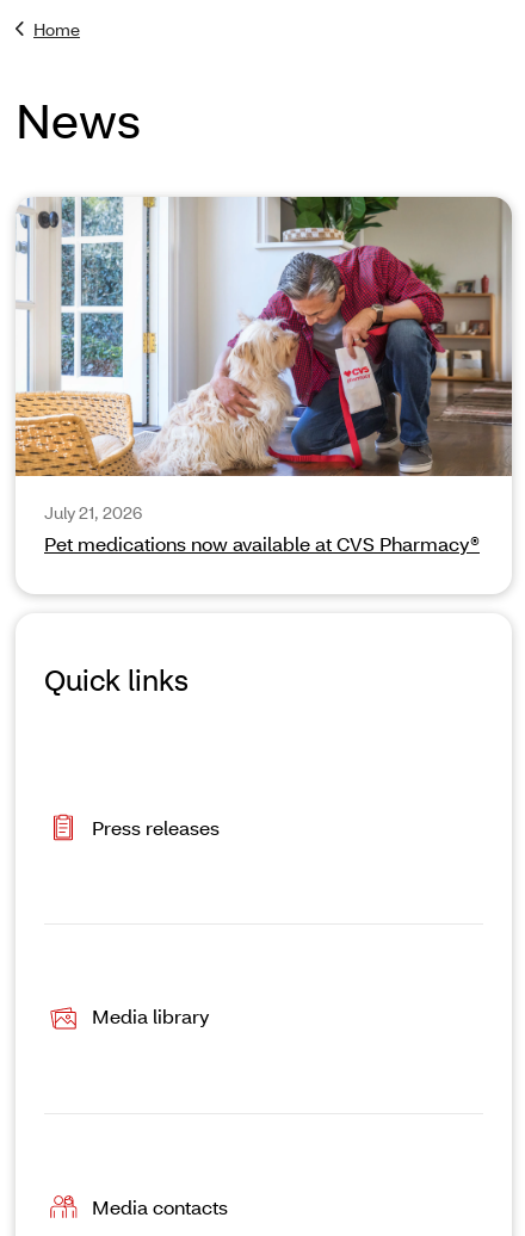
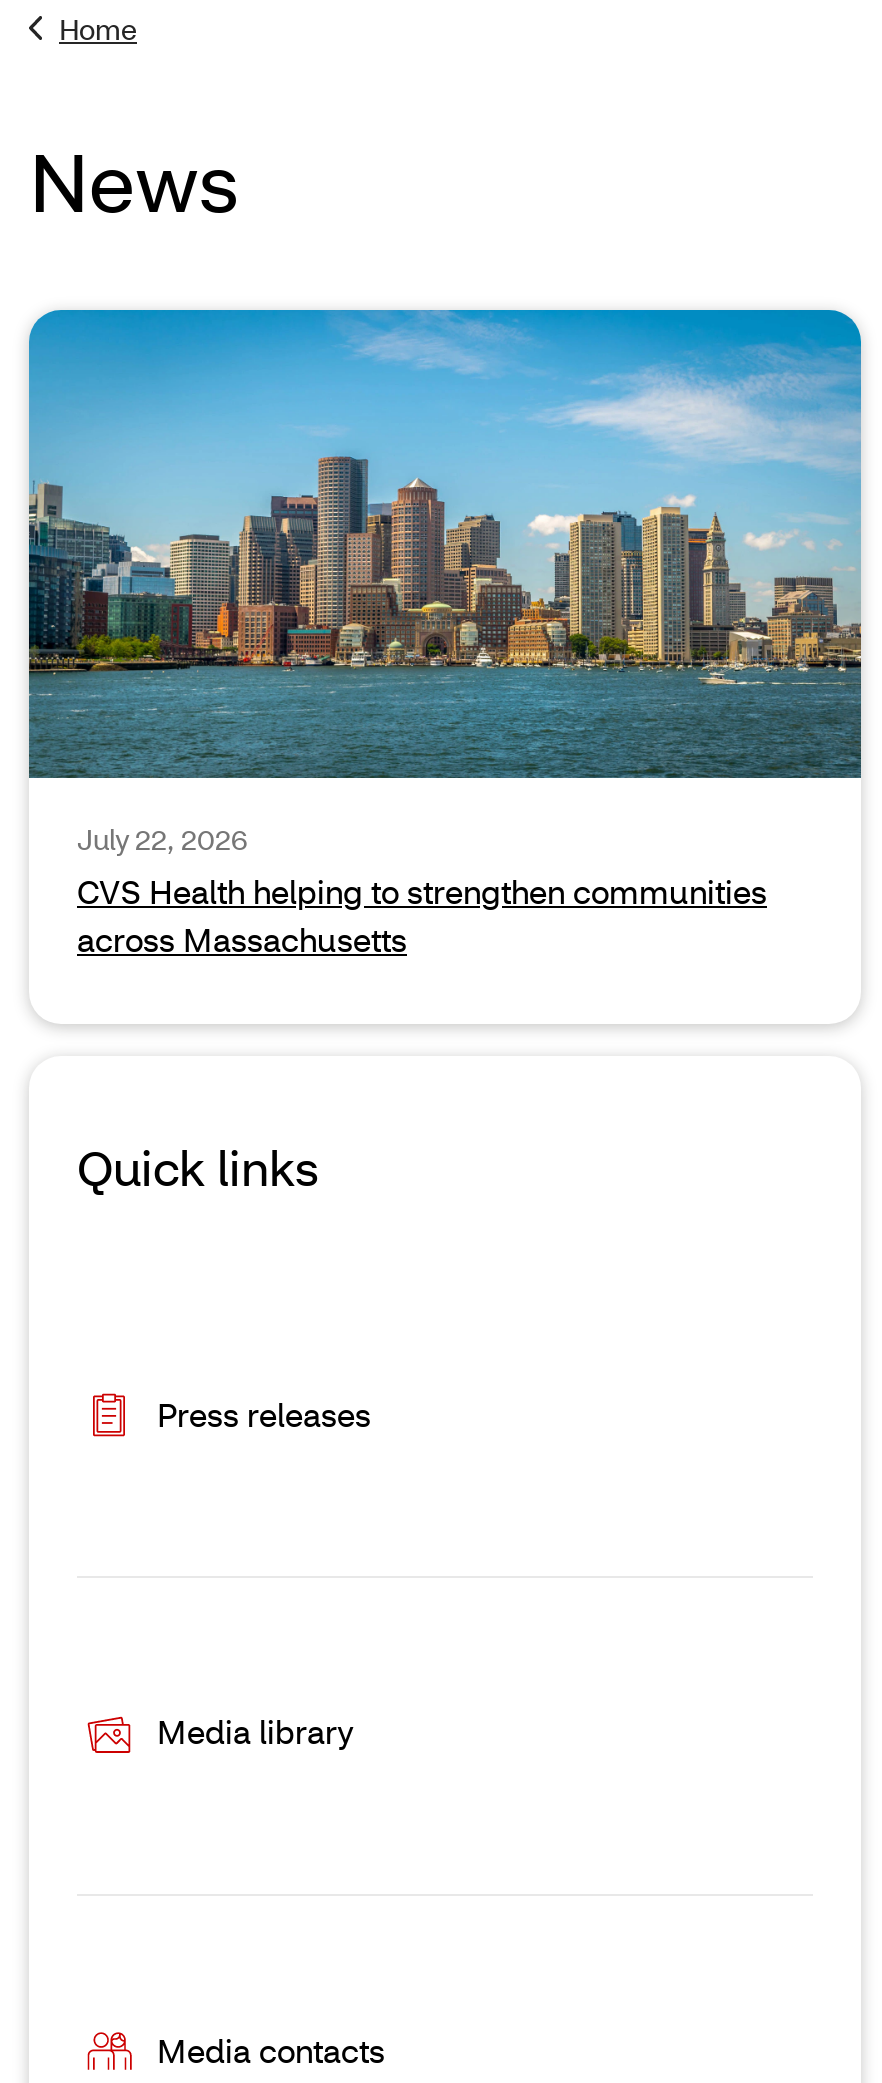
- [image]
- July 21, 2026
- Pet medications now available at CVS Pharmacy®
+ [image]
+ July 22, 2026
+ CVS Health helping to strengthen communities
+ across Massachusetts
